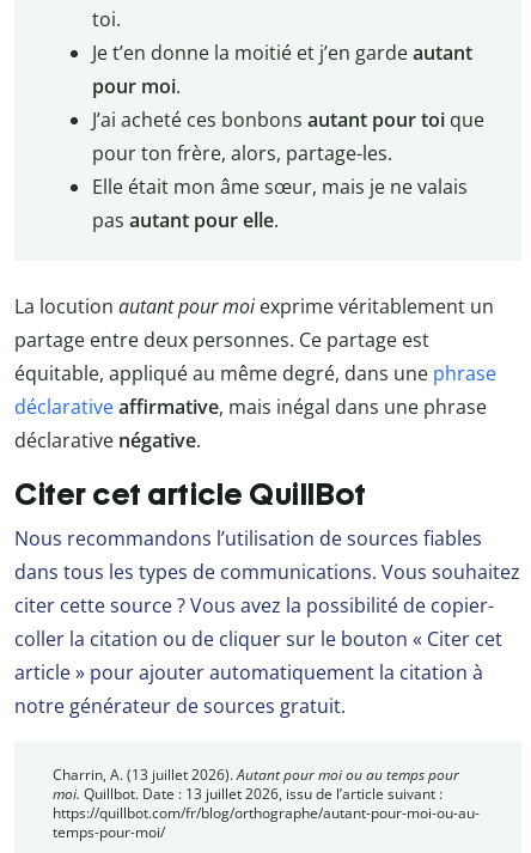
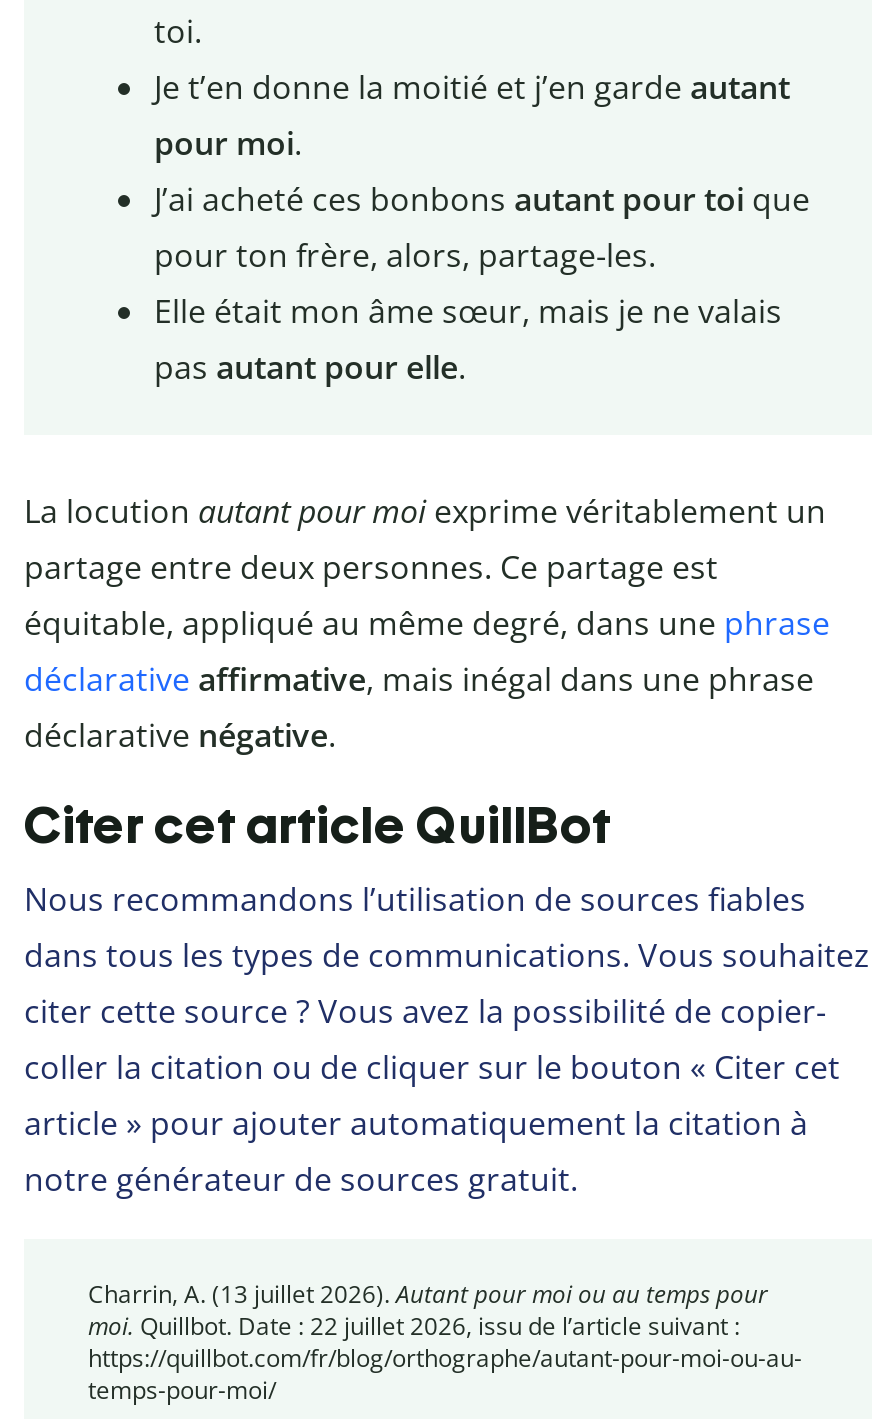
- moi. Quillbot. Date : 13 juillet 2026, issu de l’article suivant :
+ moi. Quillbot. Date : 22 juillet 2026, issu de l’article suivant :
